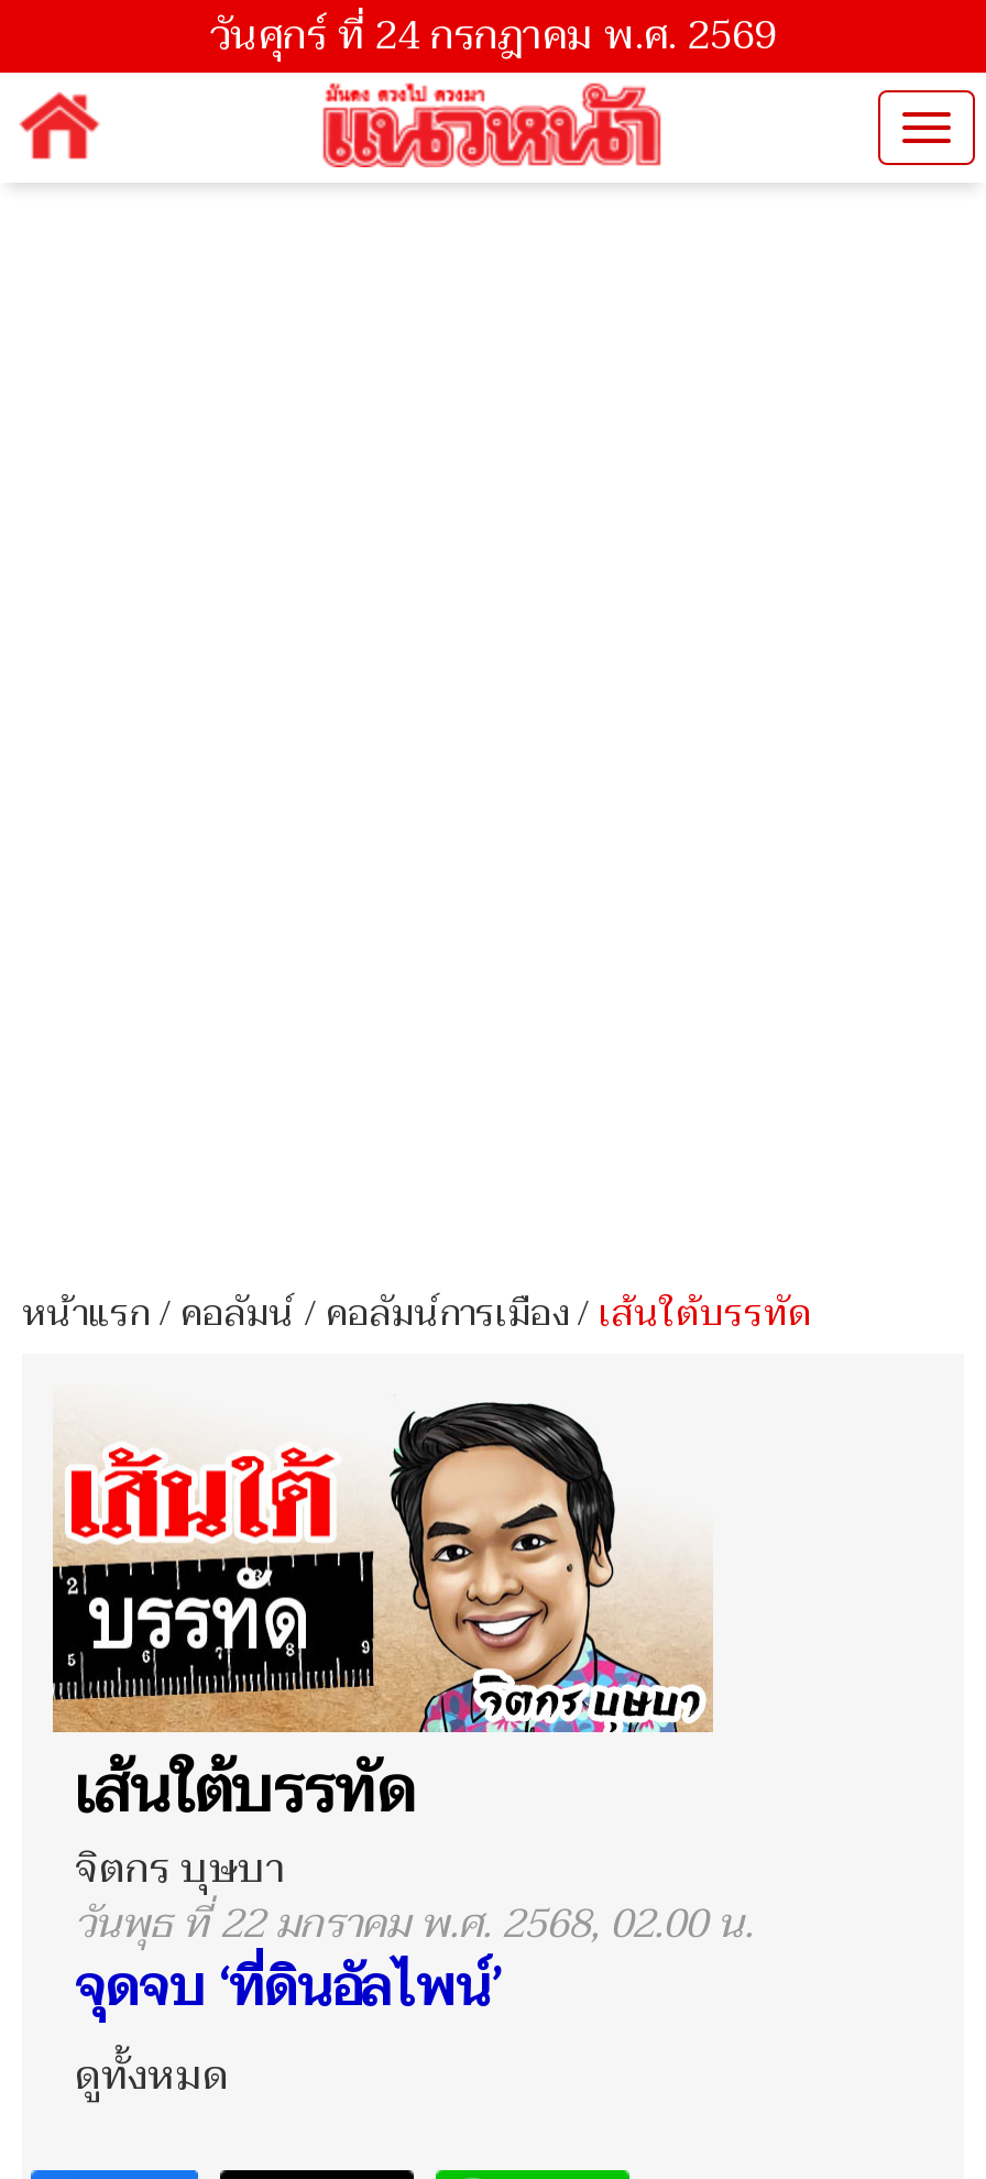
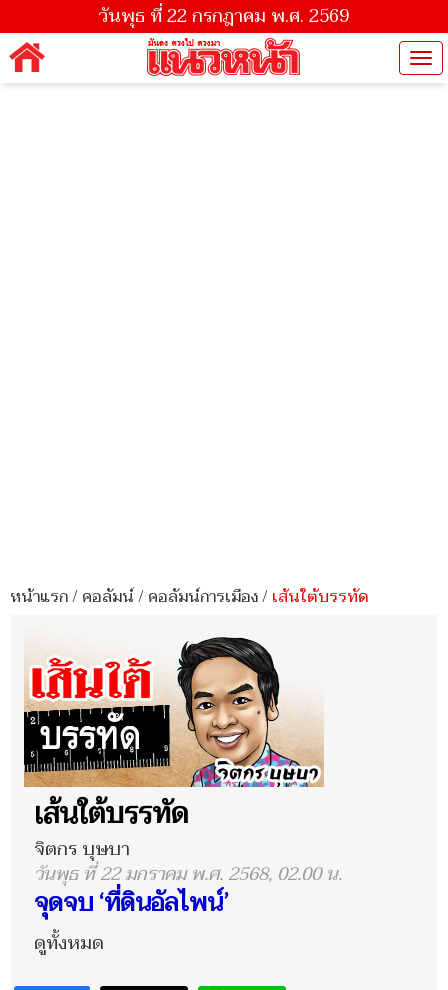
- วันศุกร์ ที่ 24 กรกฎาคม พ.ศ. 2569
+ วันพุธ ที่ 22 กรกฎาคม พ.ศ. 2569
